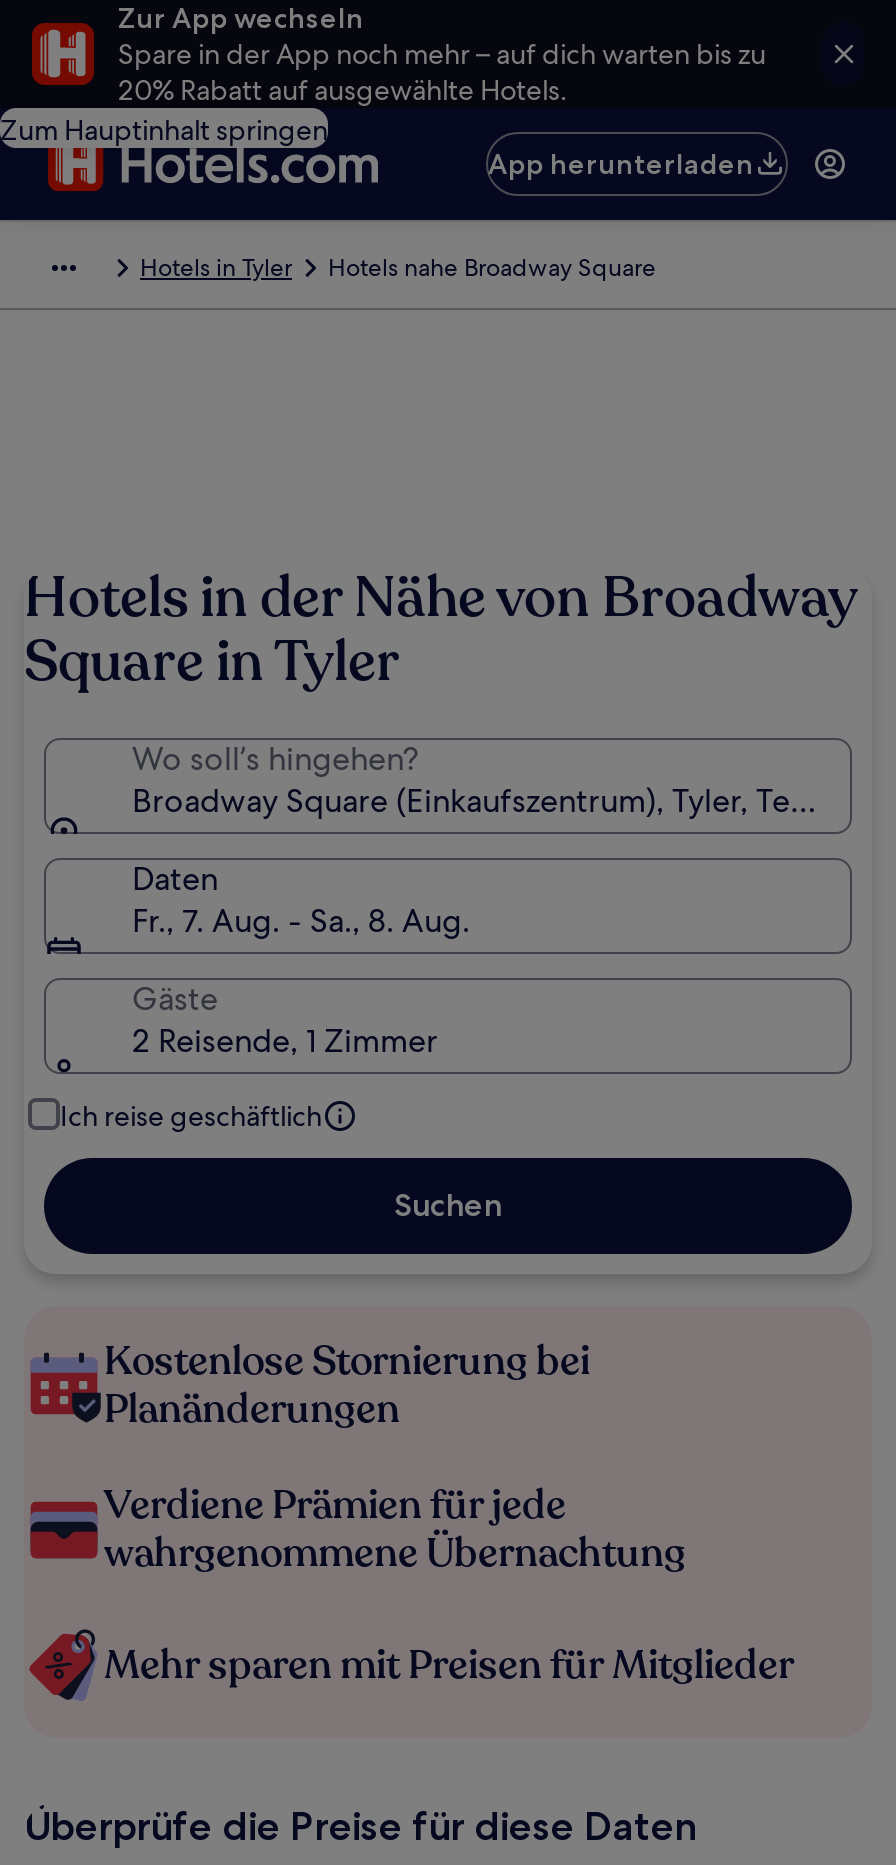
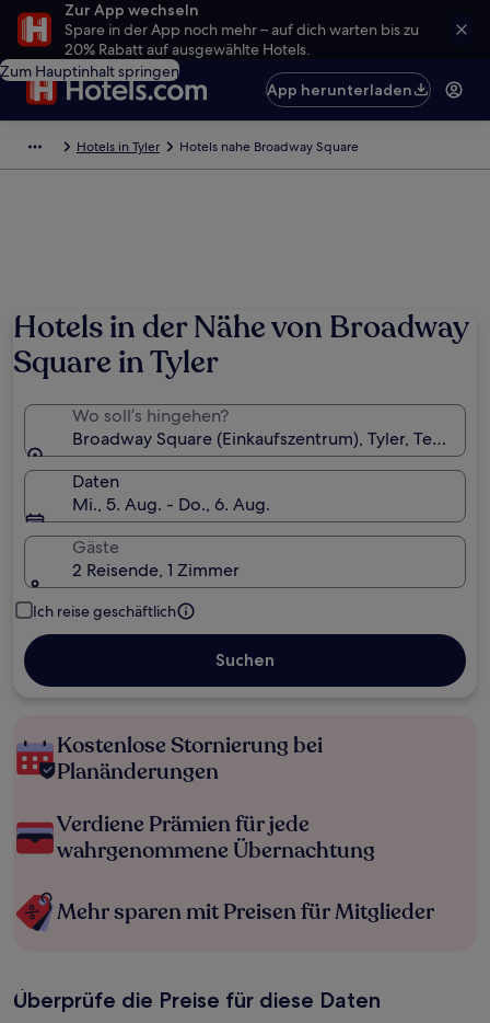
- Fr., 7. Aug. - Sa., 8. Aug.
+ Mi., 5. Aug. - Do., 6. Aug.
